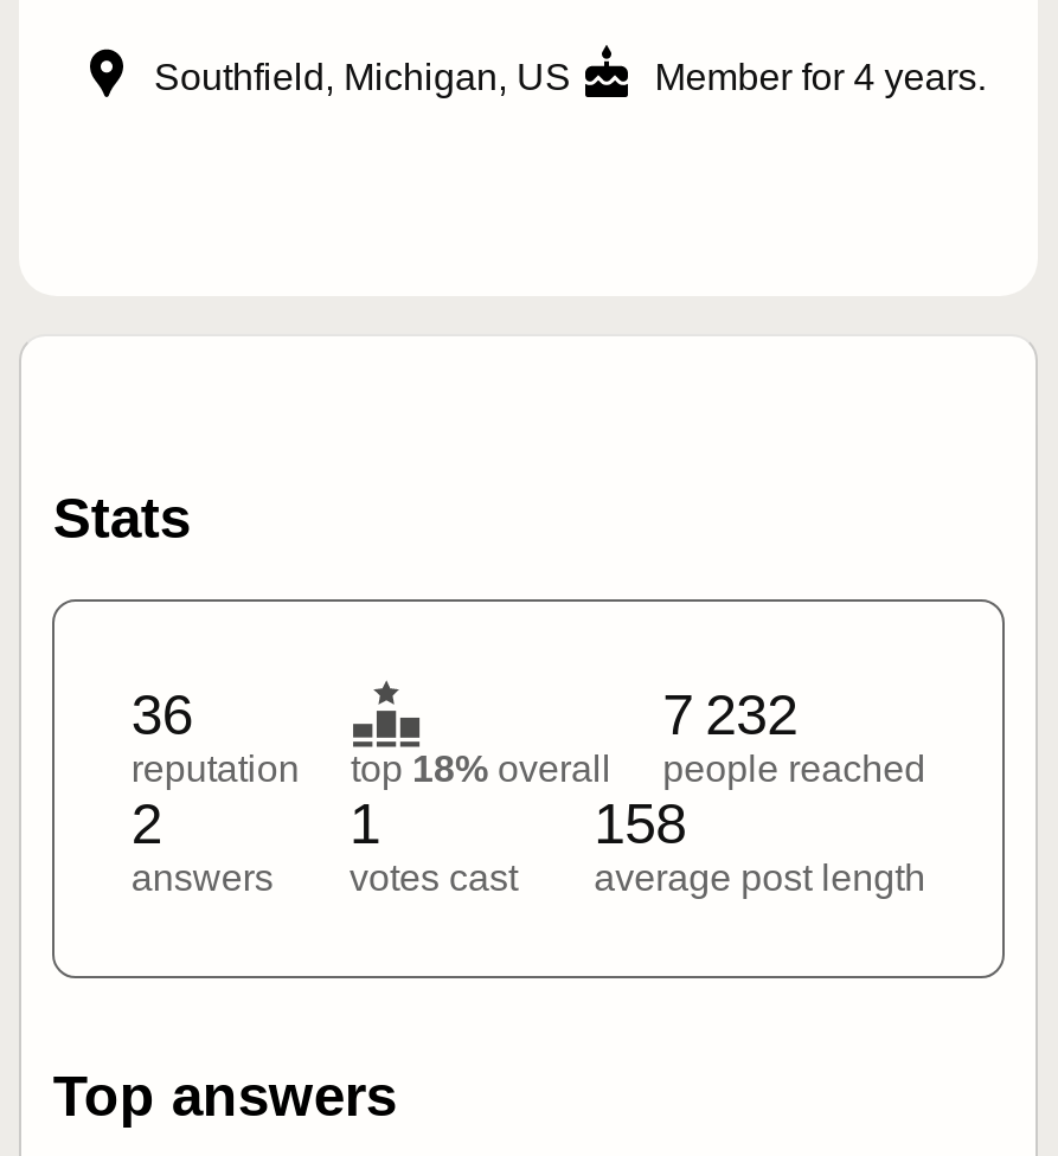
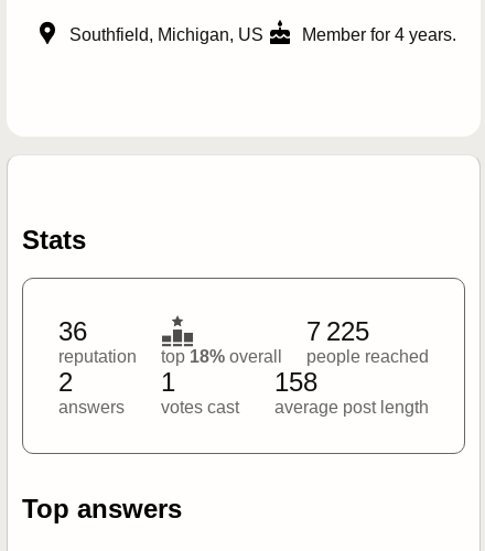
- 7 232
+ 7 225
